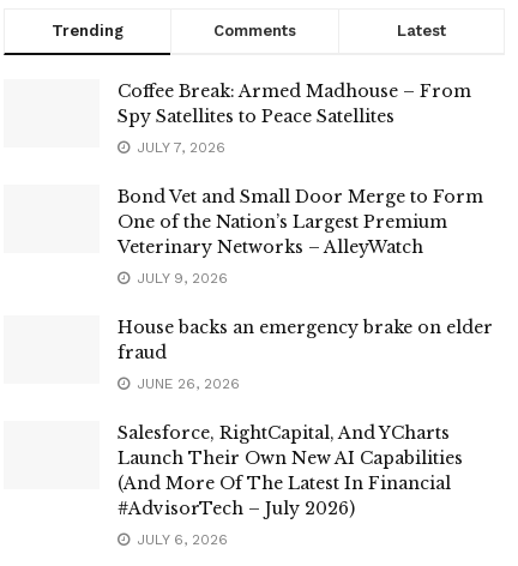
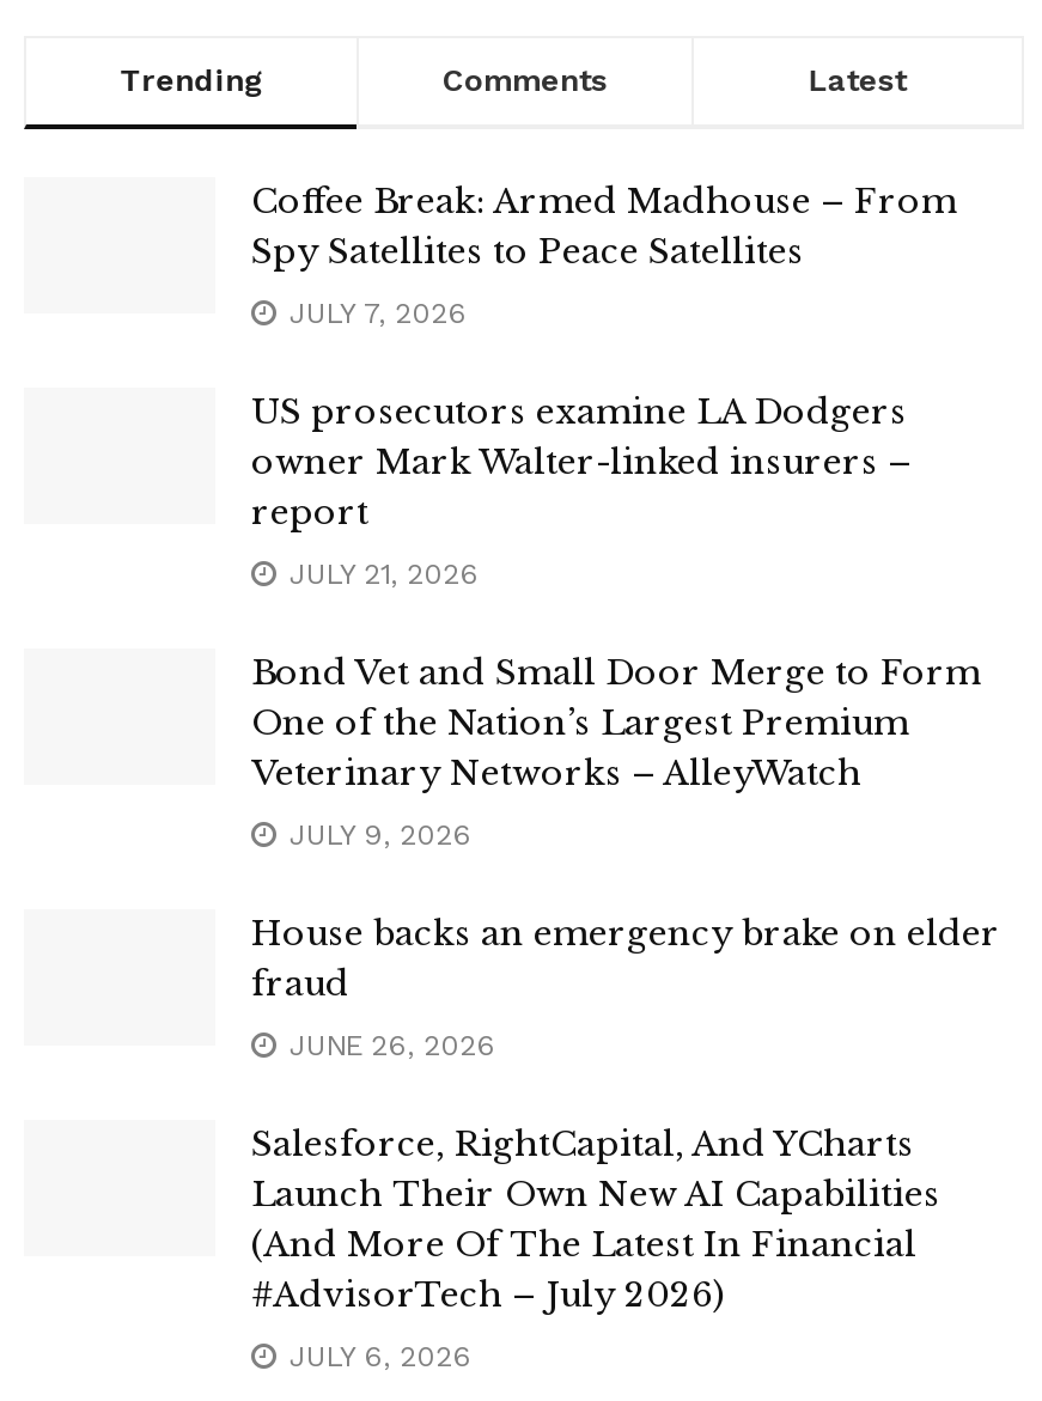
+ US prosecutors examine LA Dodgers
+ owner Mark Walter-linked insurers –
+ report
+ JULY 21, 2026
